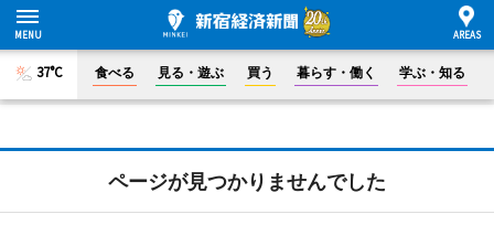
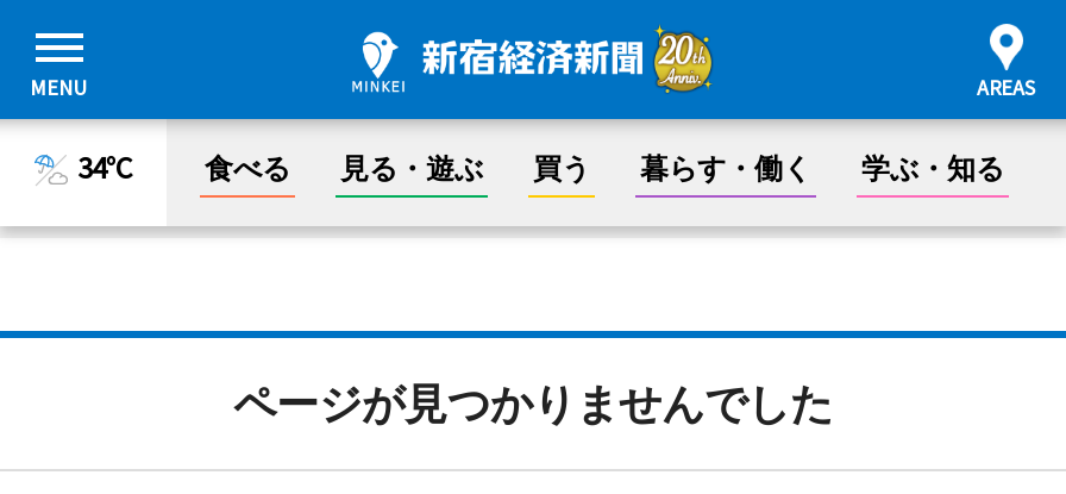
- 37°C 食べる 見る・遊ぶ 買う 暮らす・働く 学ぶ・知る
+ 34°C 食べる 見る・遊ぶ 買う 暮らす・働く 学ぶ・知る
